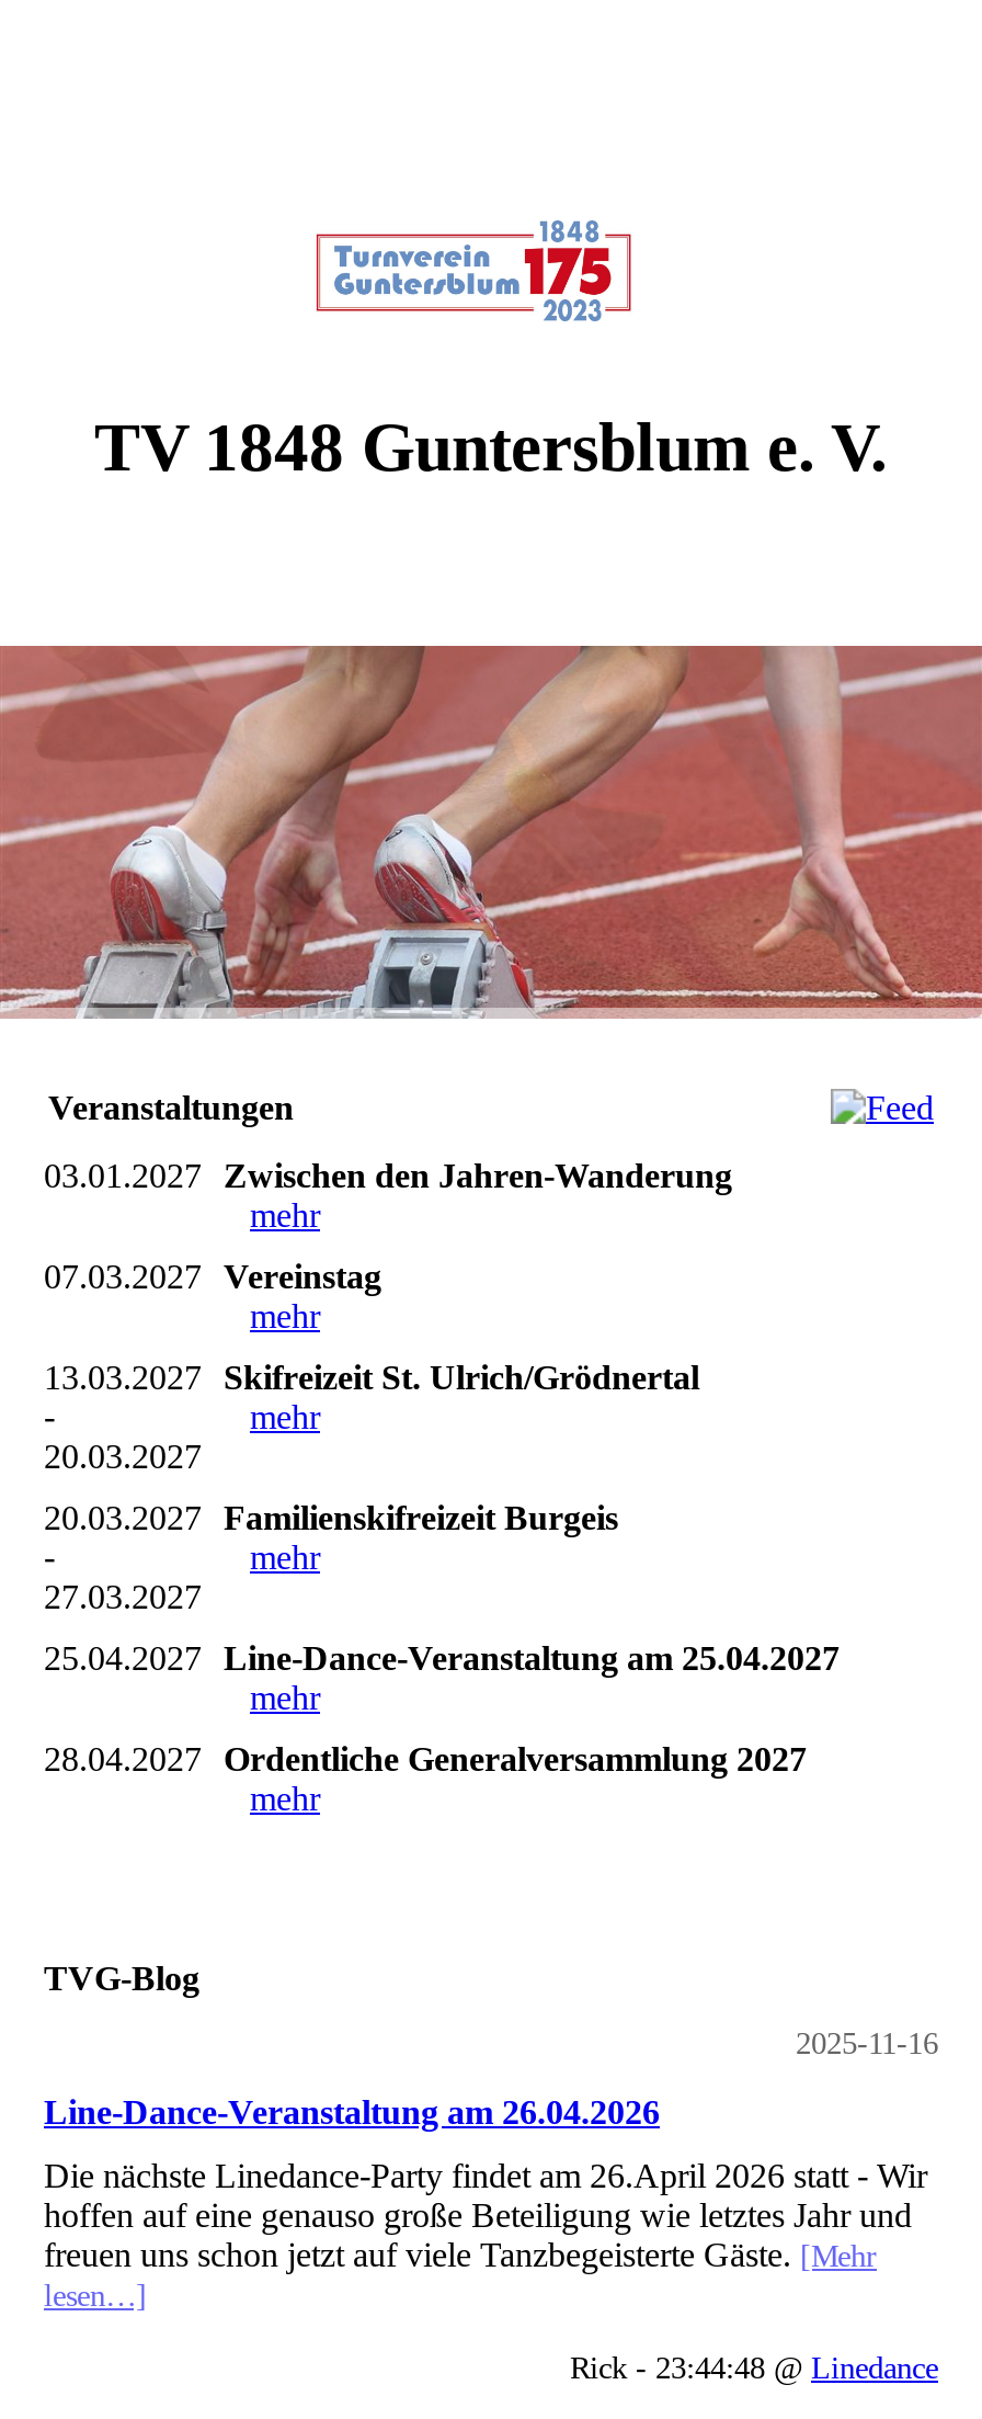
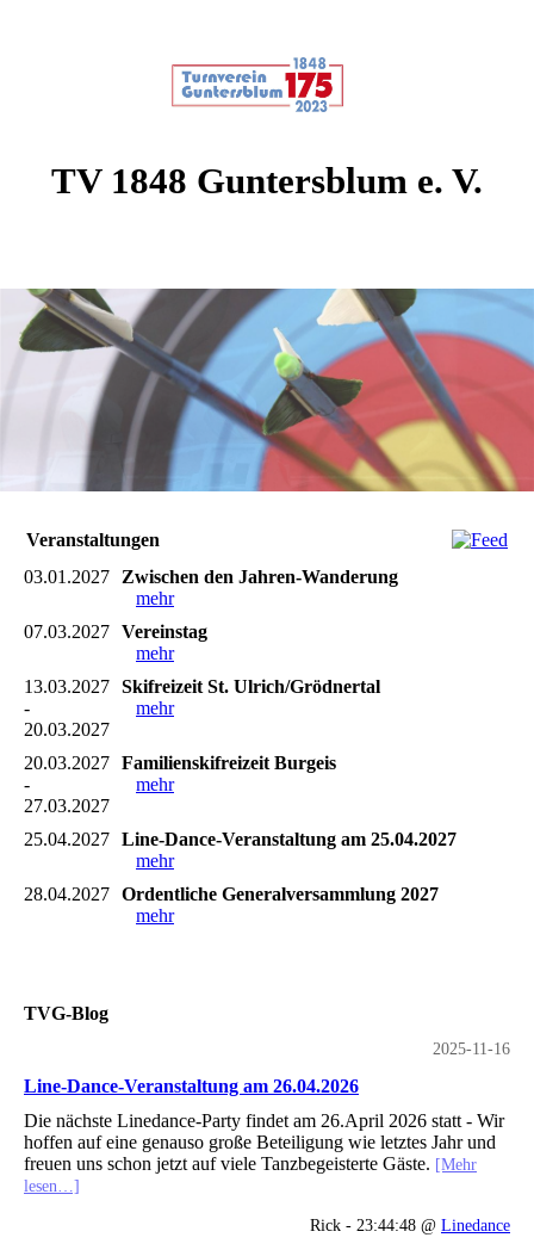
- [image]
+ [image]
